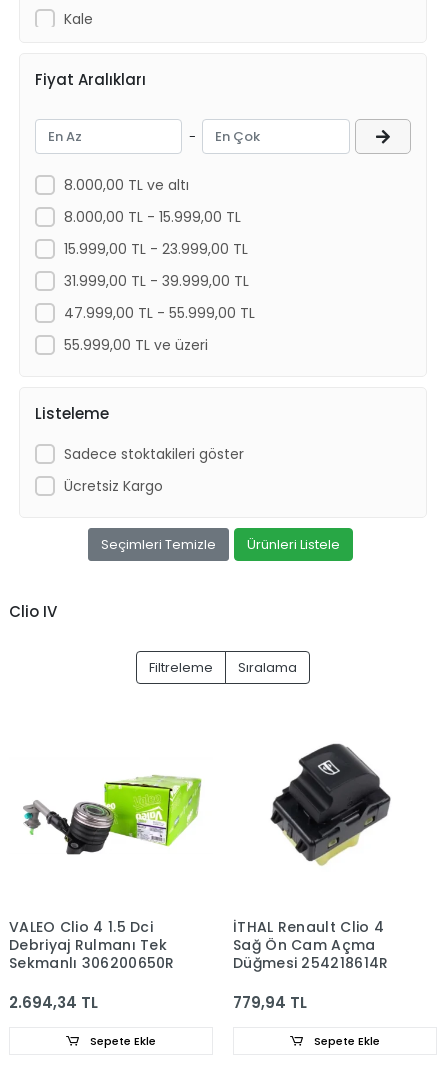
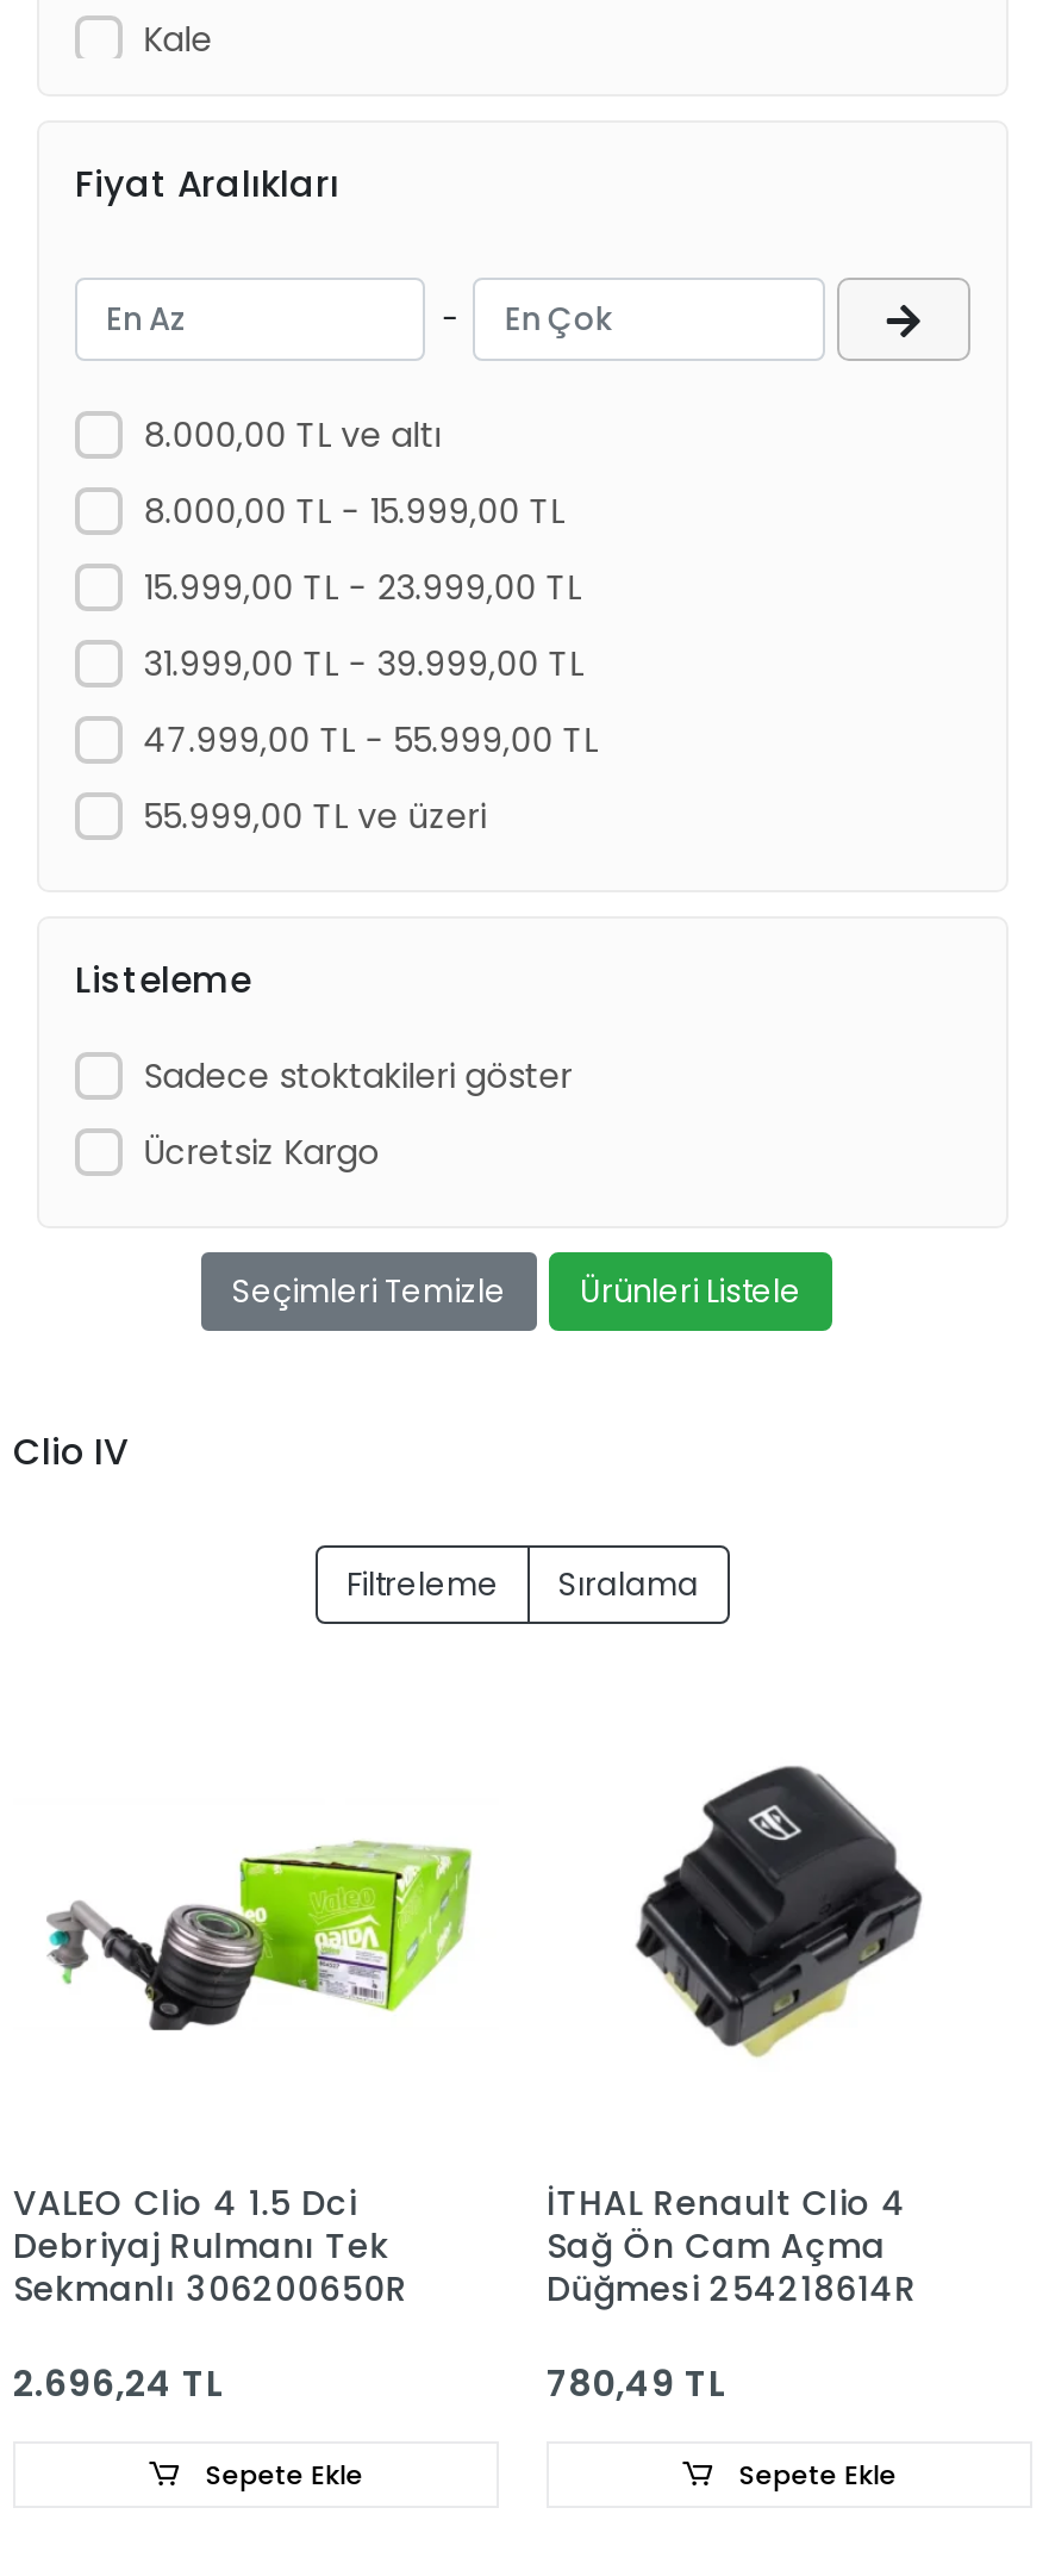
- 2.694,34 TL
+ 2.696,24 TL

- 779,94 TL
+ 780,49 TL
